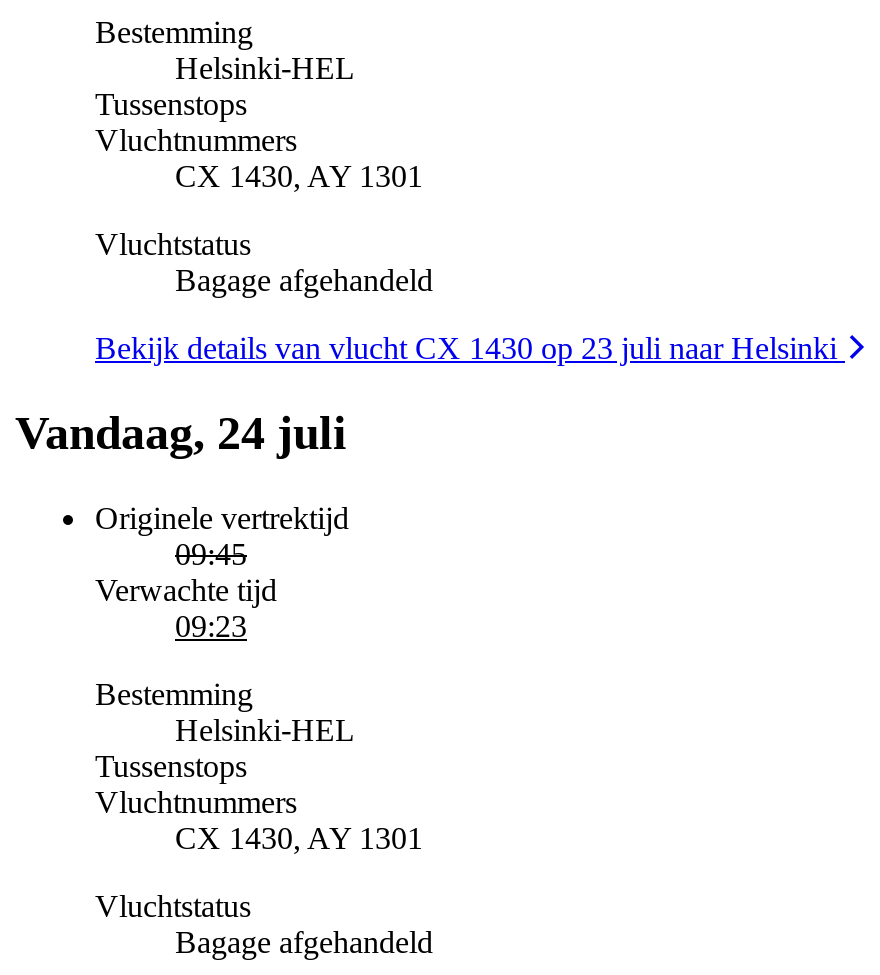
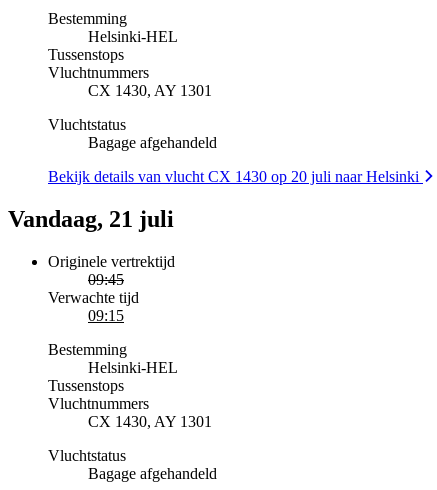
- Bekijk details van vlucht CX 1430 op 23 juli naar Helsinki
+ Bekijk details van vlucht CX 1430 op 20 juli naar Helsinki

- Vandaag, 24 juli
+ Vandaag, 21 juli

- 09:23
+ 09:15
